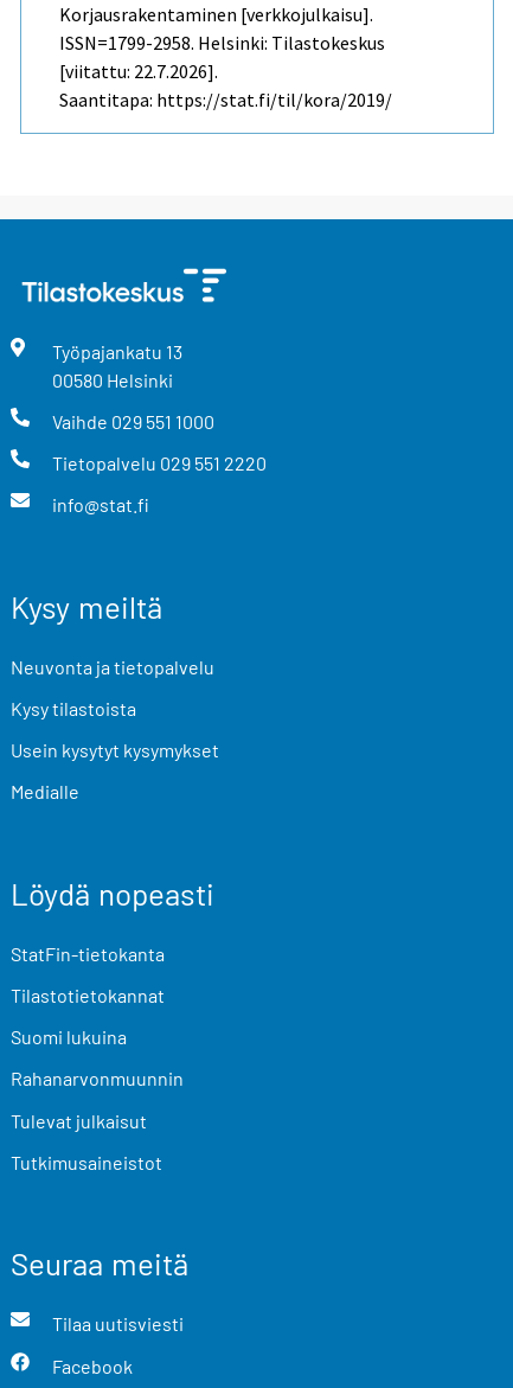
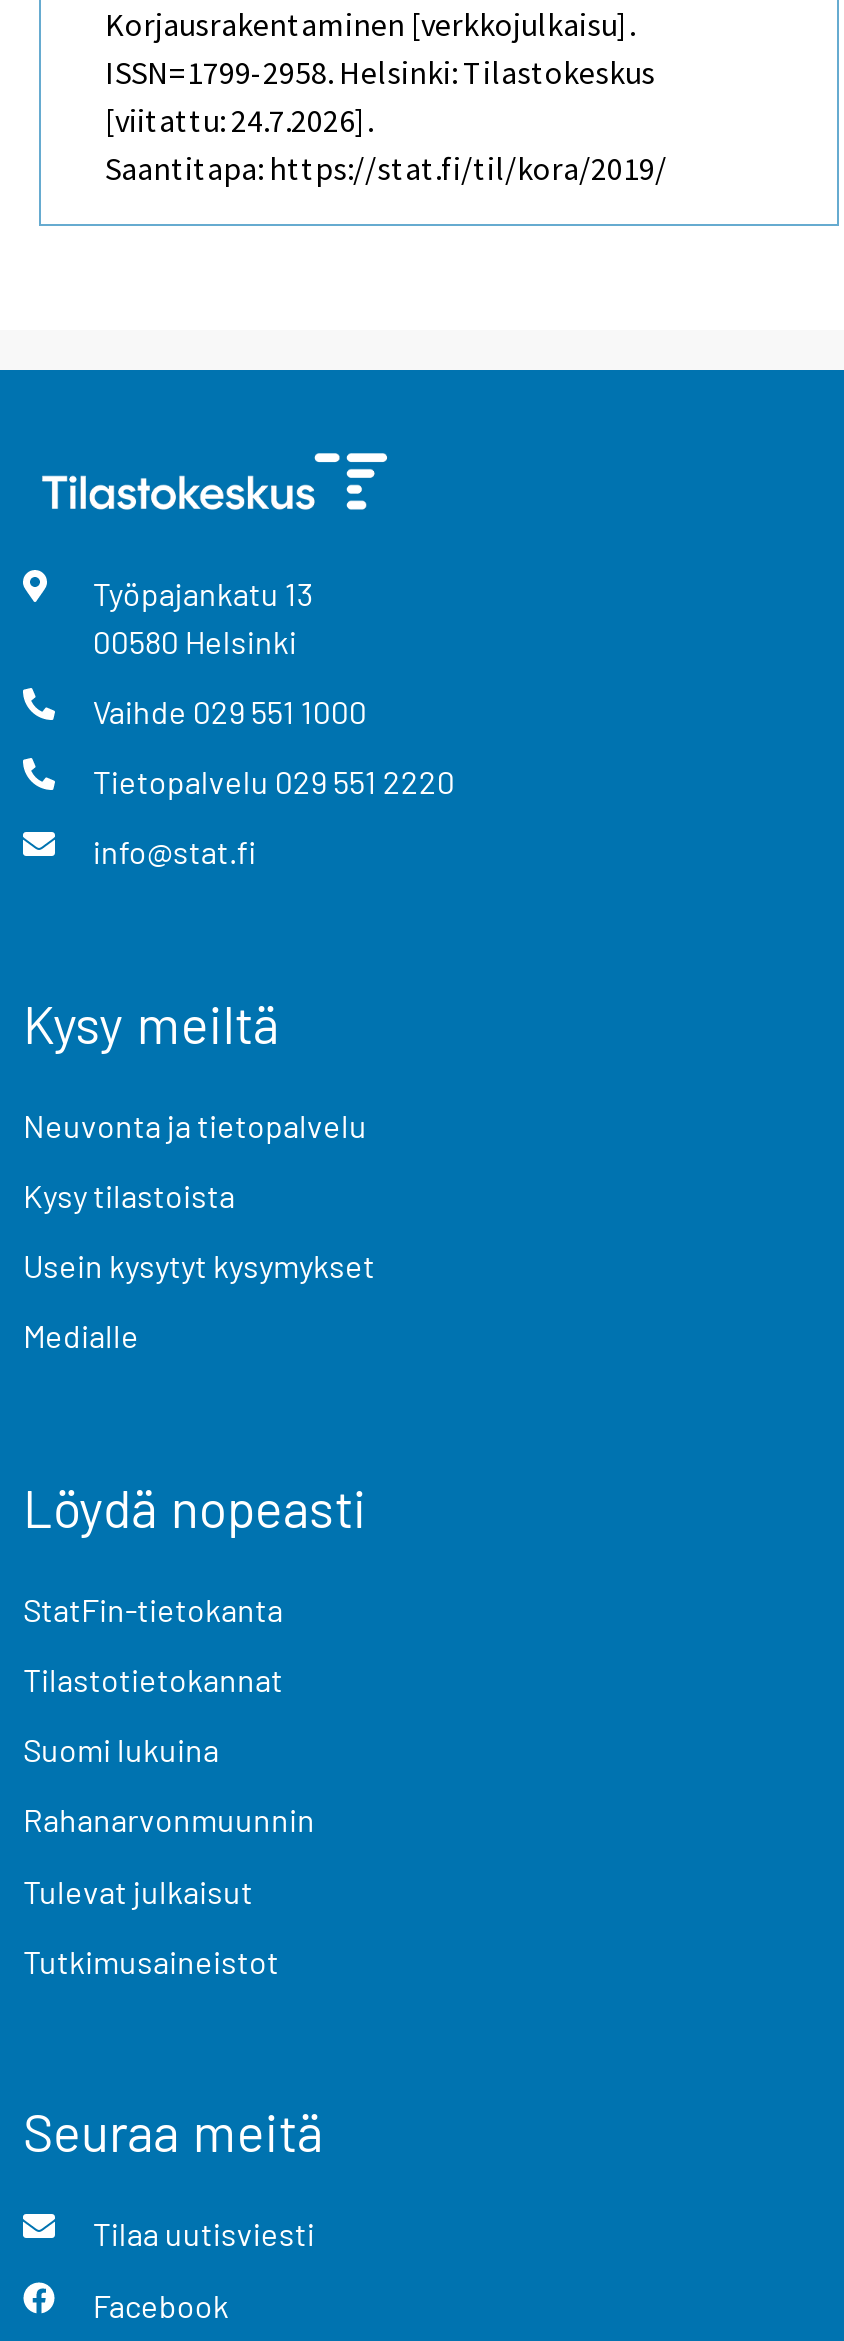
- [viitattu: 22.7.2026].
+ [viitattu: 24.7.2026].
